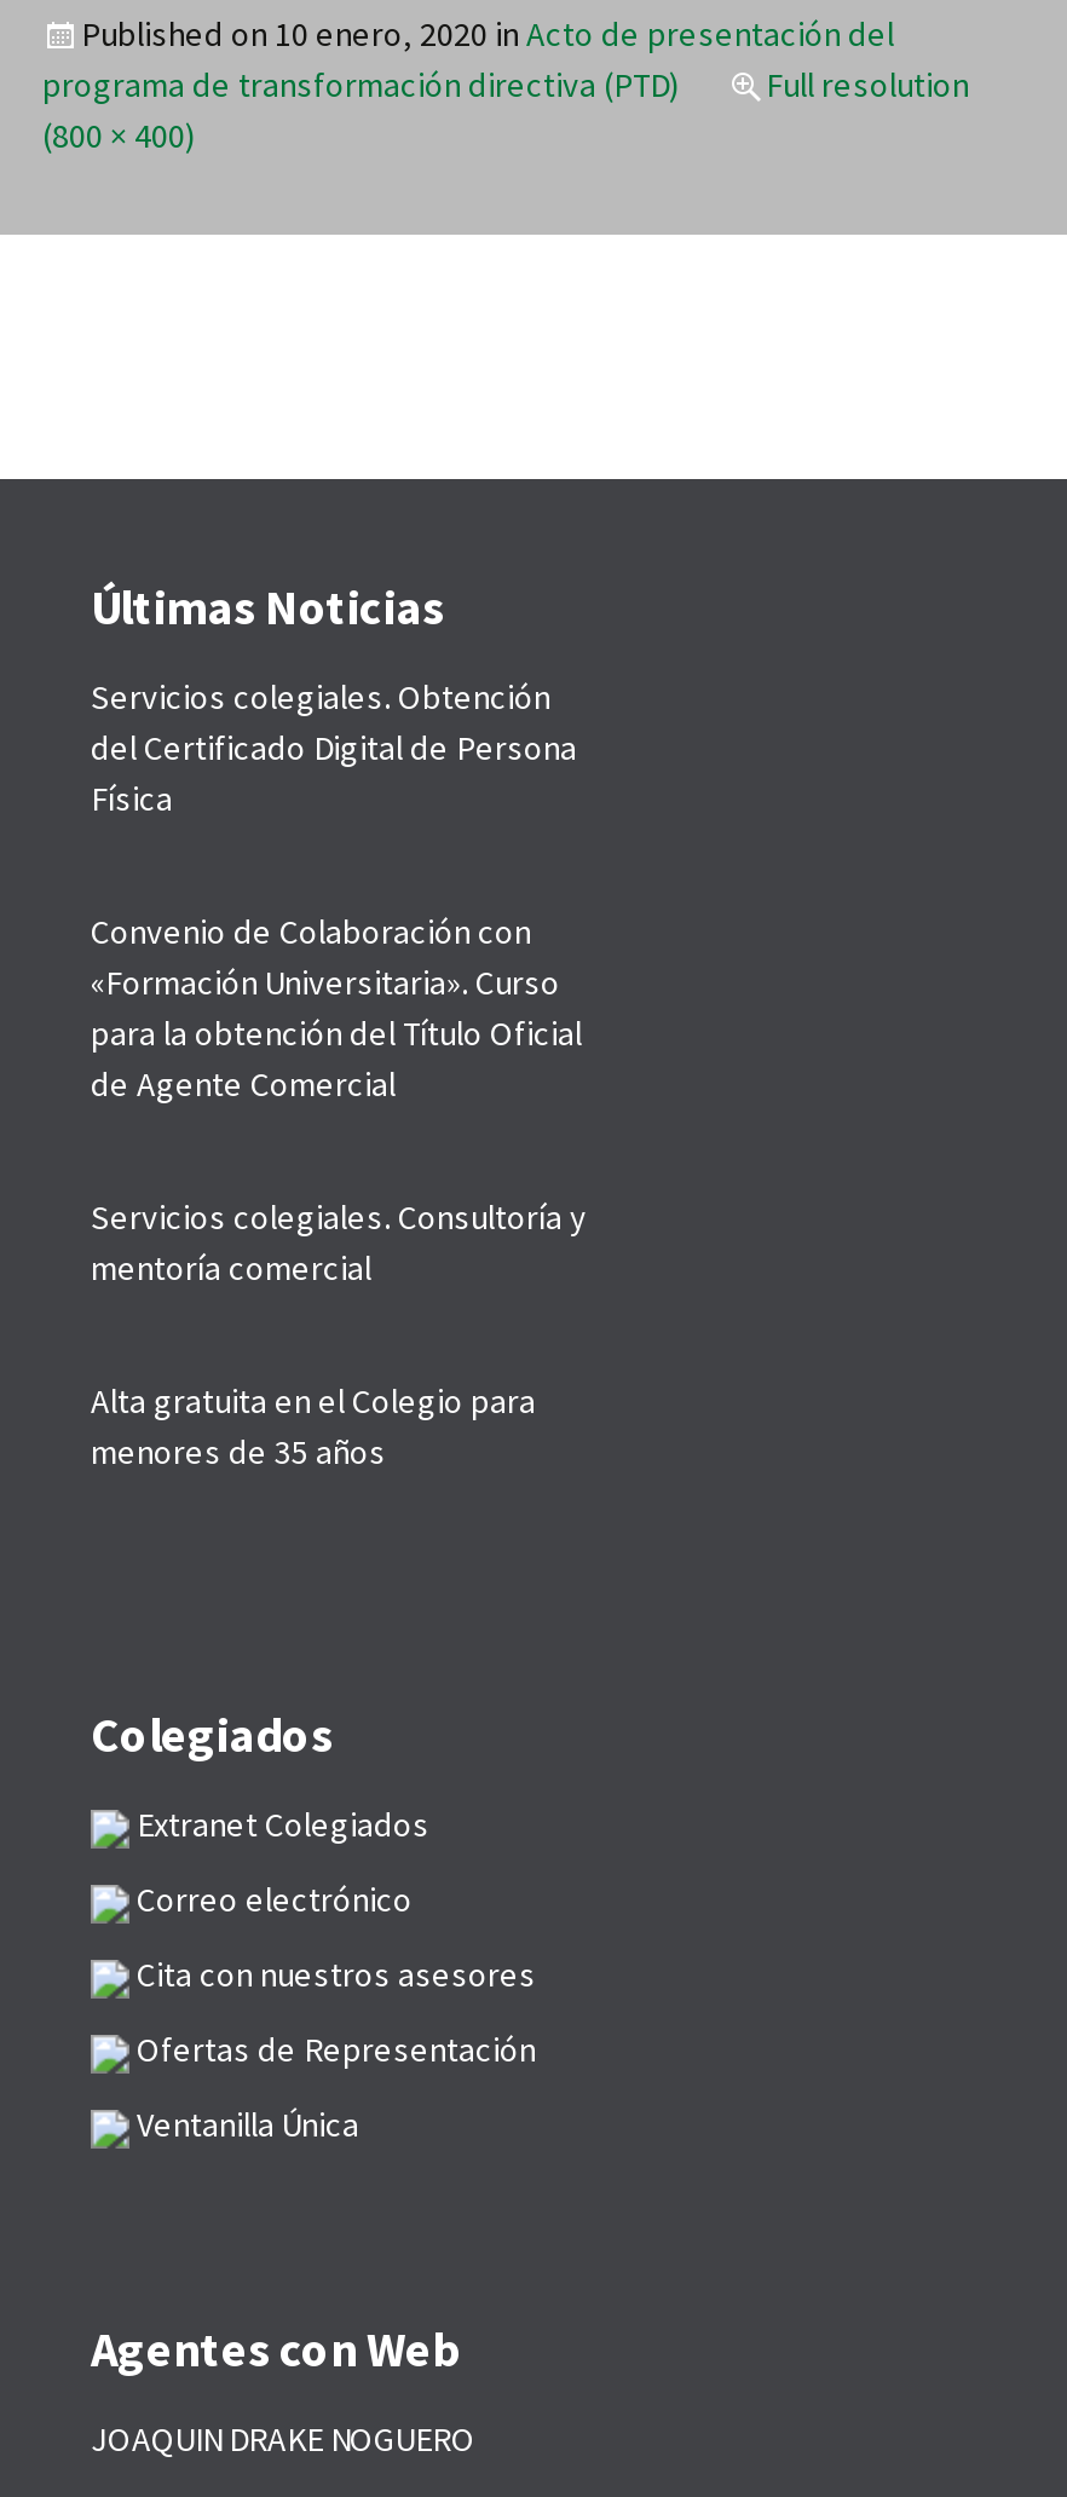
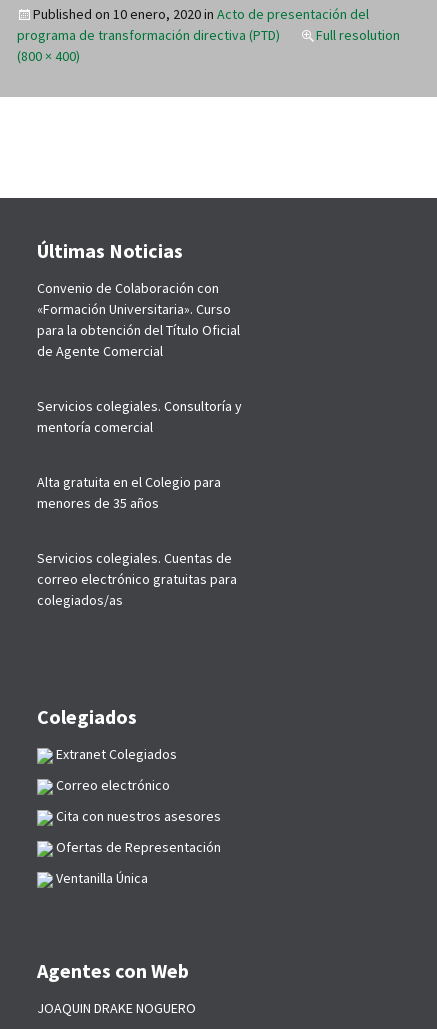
- Servicios colegiales. Obtención
- del Certificado Digital de Persona
- Física

moved up: Convenio de Colaboración con | «Formación Universitaria». Curso | para la obtención del Título Oficial | de Agente Comercial | Servicios colegiales. Consultoría y | mentoría comercial | Alta gratuita en el Colegio para | menores de 35 años

+ Servicios colegiales. Cuentas de
+ correo electrónico gratuitas para
+ colegiados/as
